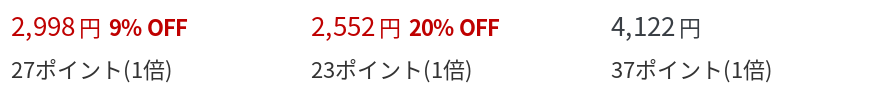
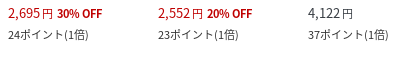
- 2,998 円 9% OFF
+ 2,695 円 30% OFF

- 27ポイント(1倍)
+ 24ポイント(1倍)
